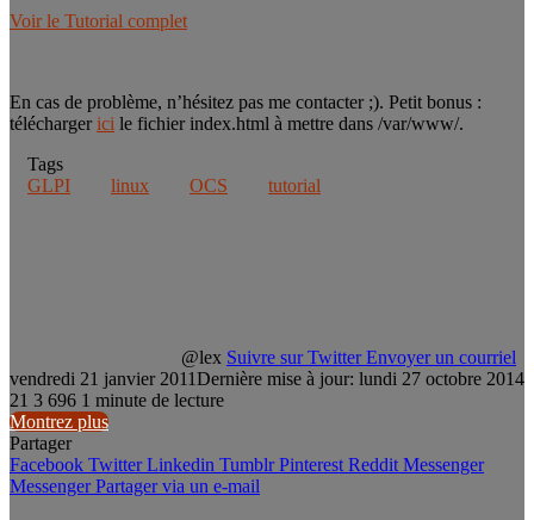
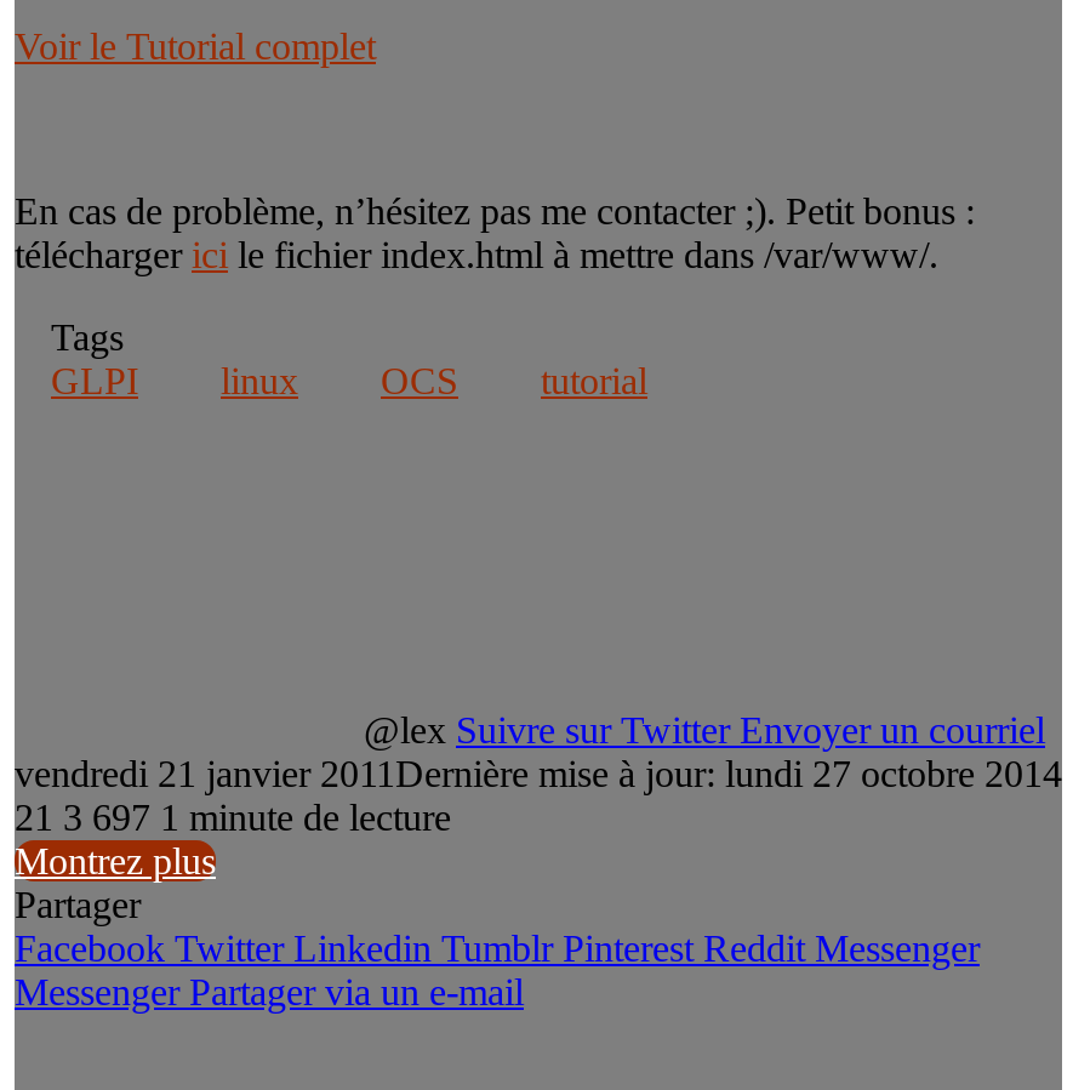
- 21 3 696 1 minute de lecture
+ 21 3 697 1 minute de lecture
